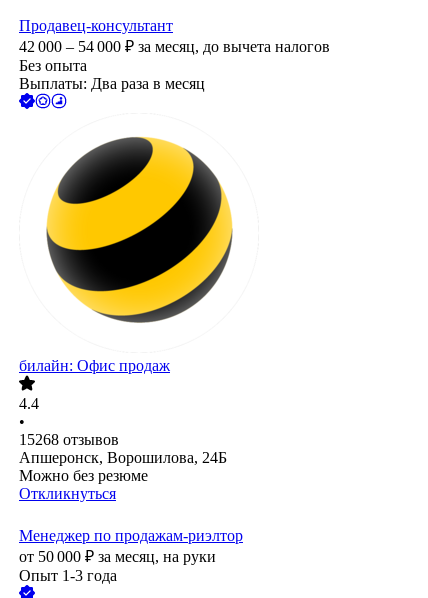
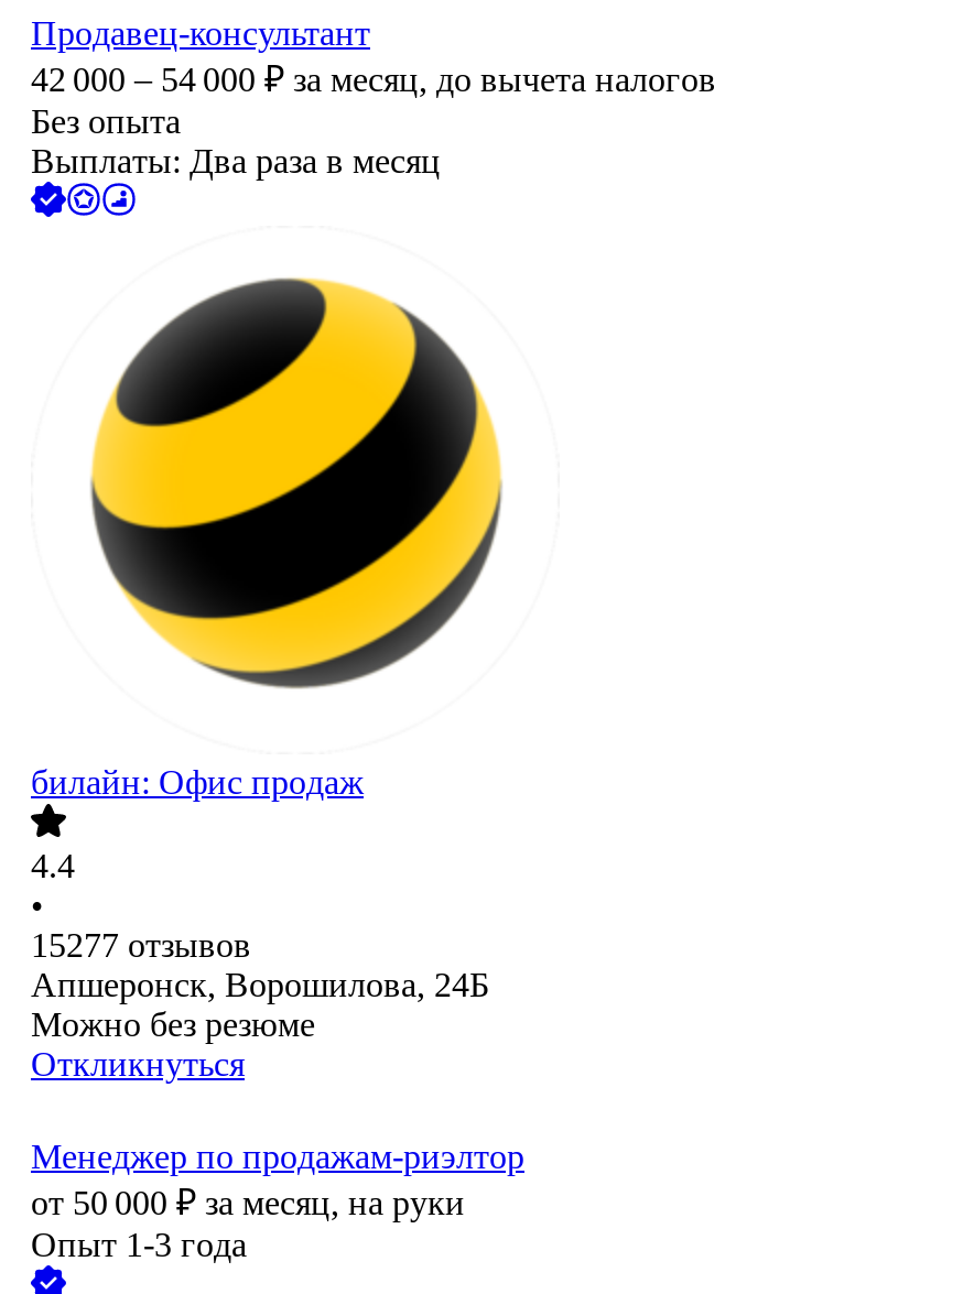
- 15268 отзывов
+ 15277 отзывов
